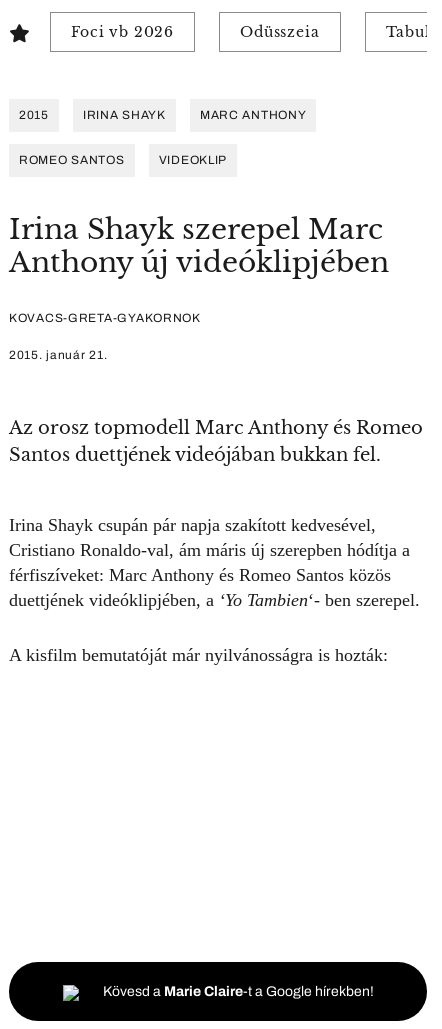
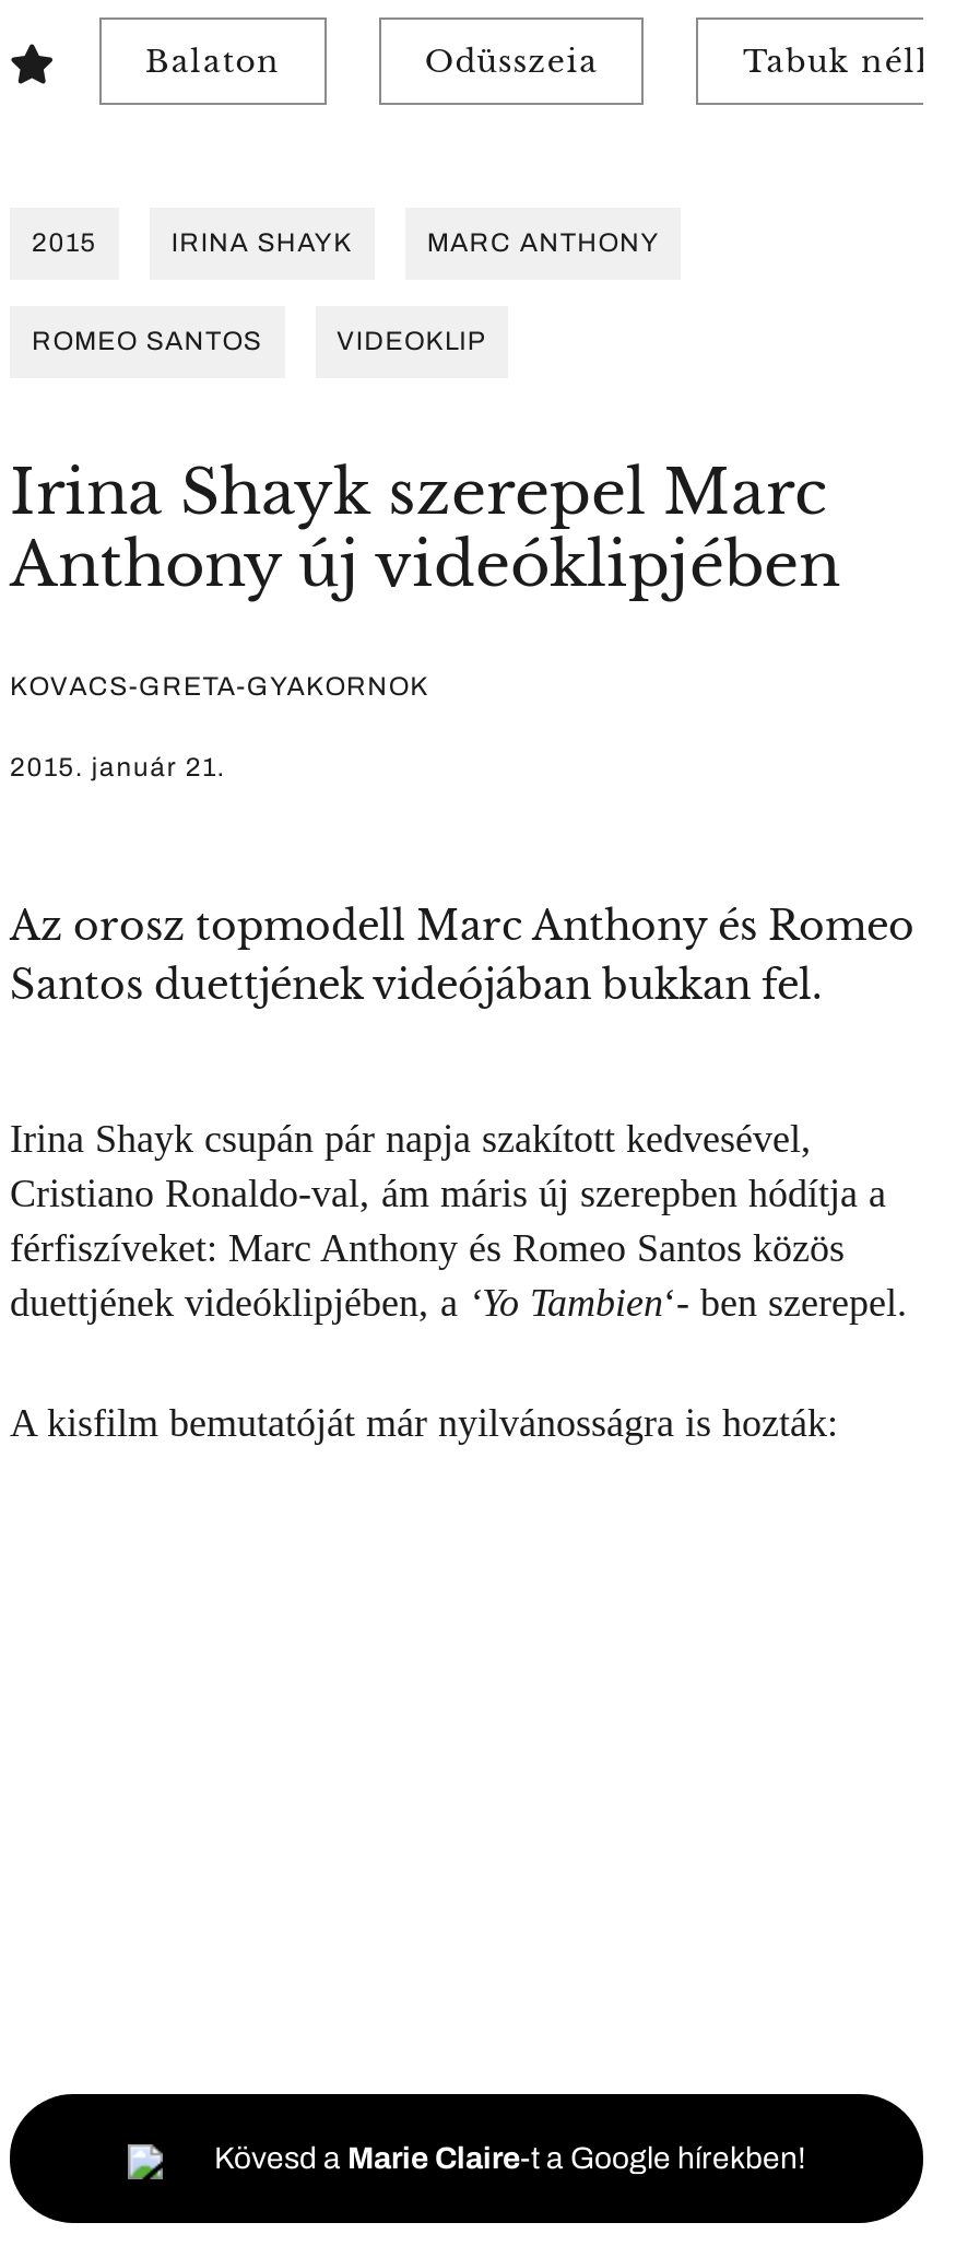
- Foci vb 2026
+ Balaton
